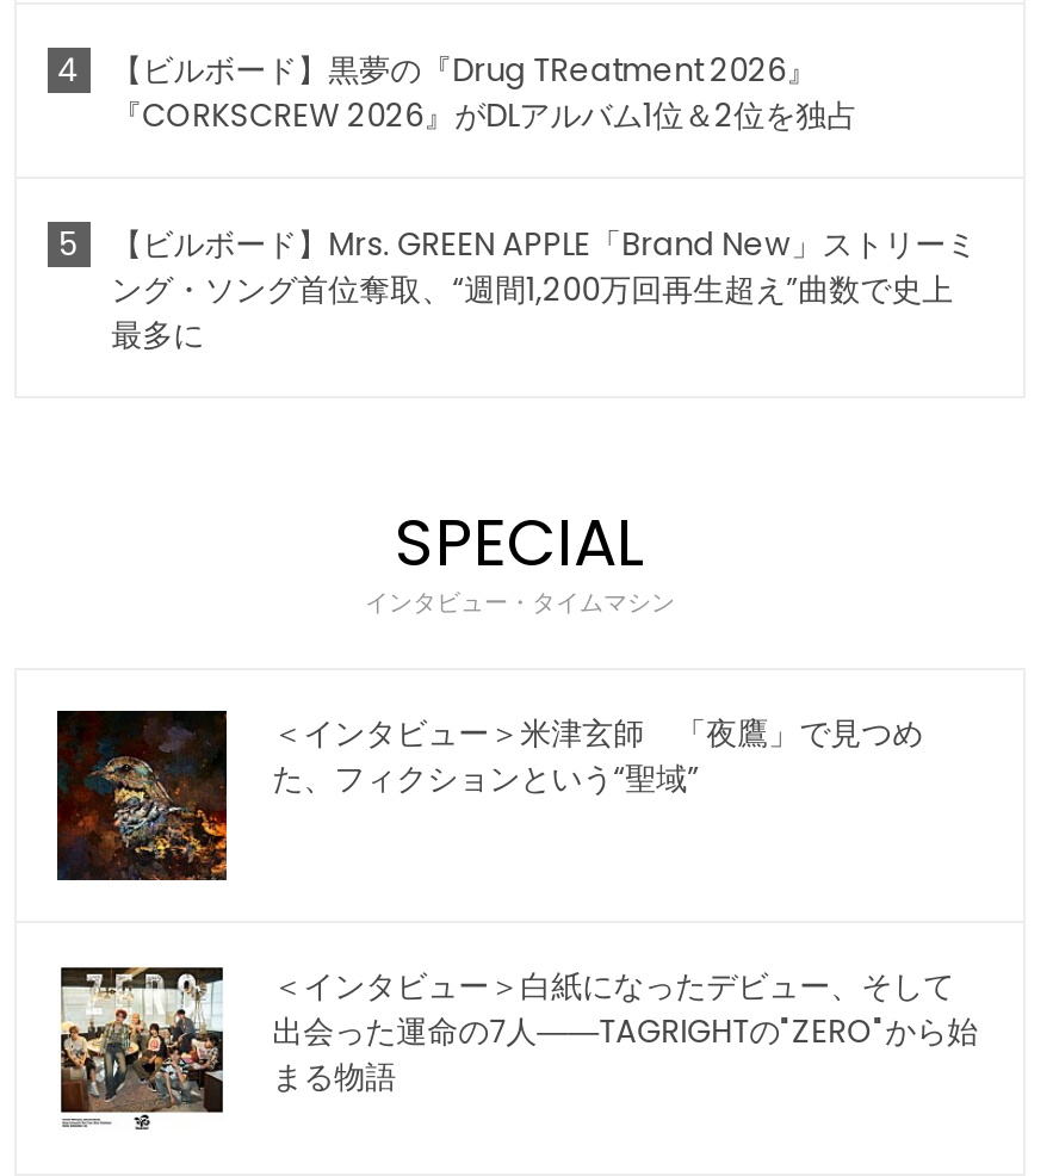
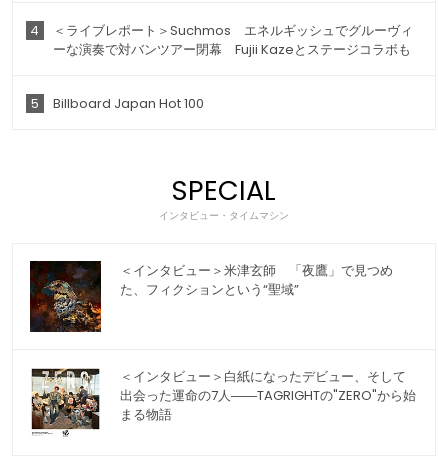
- 【ビルボード】黒夢の『Drug TReatment 2026』
- 『CORKSCREW 2026』がDLアルバム1位＆2位を独占
+ ＜ライブレポート＞Suchmos エネルギッシュでグルーヴィ
+ ーな演奏で対バンツアー閉幕 Fujii Kazeとステージコラボも

- 【ビルボード】Mrs. GREEN APPLE「Brand New」ストリーミ
- ング・ソング首位奪取、“週間1,200万回再生超え”曲数で史上
- 最多に
+ Billboard Japan Hot 100
